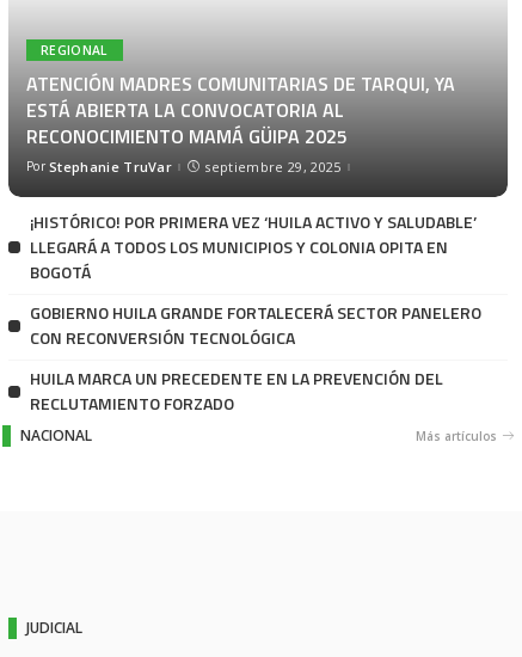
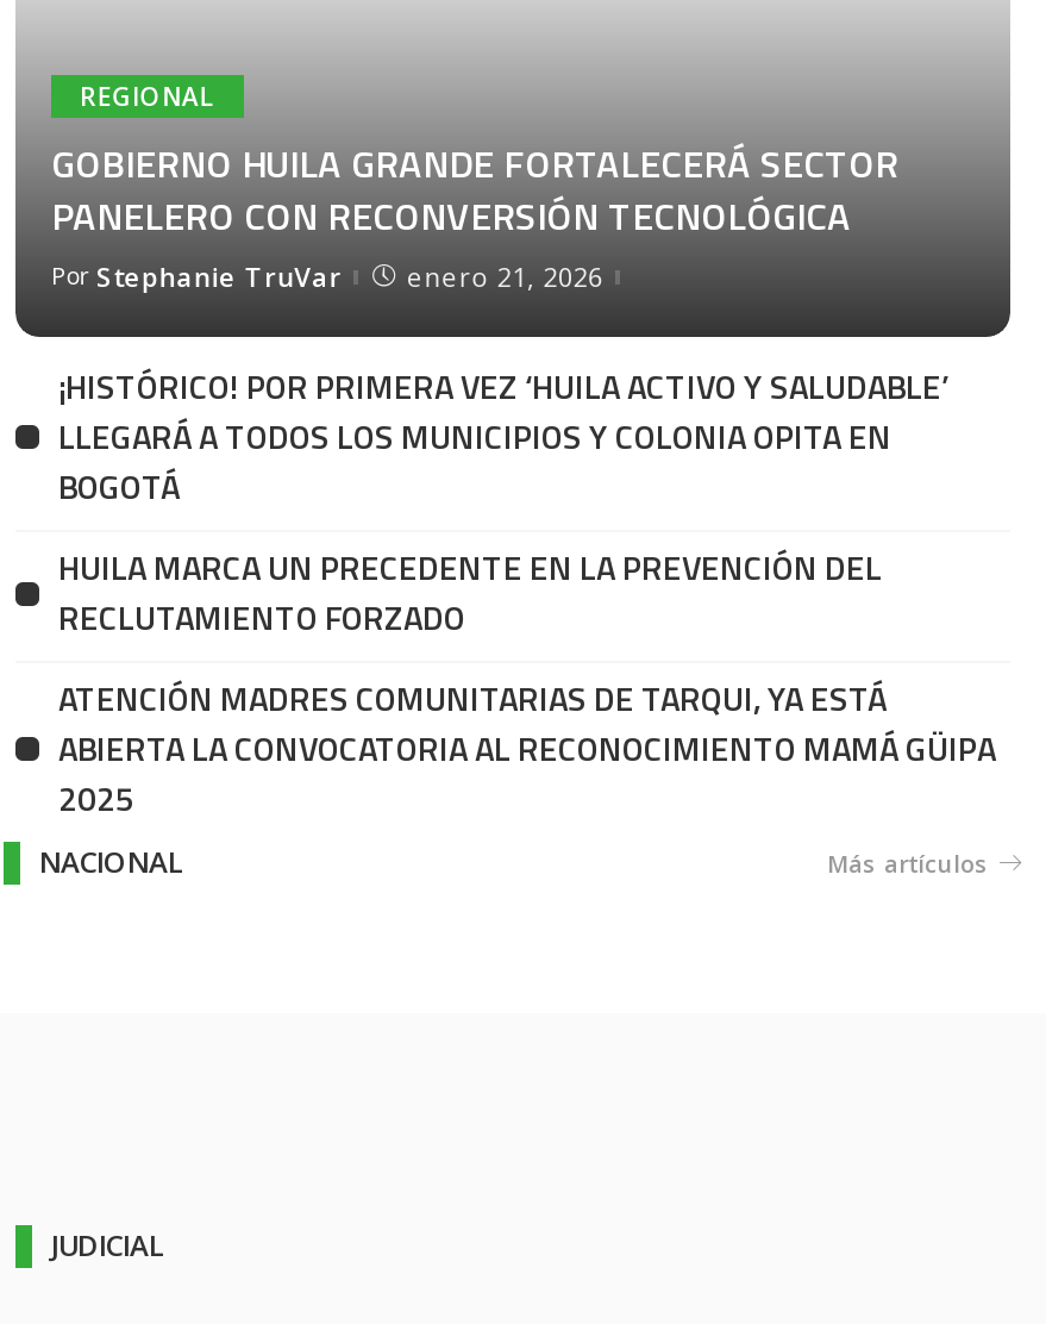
- ATENCIÓN MADRES COMUNITARIAS DE TARQUI, YA
- ESTÁ ABIERTA LA CONVOCATORIA AL
- RECONOCIMIENTO MAMÁ GÜIPA 2025
+ GOBIERNO HUILA GRANDE FORTALECERÁ SECTOR
+ PANELERO CON RECONVERSIÓN TECNOLÓGICA

- Por Stephanie TruVar septiembre 29, 2025
+ Por Stephanie TruVar enero 21, 2026

moved up: Por Stephanie TruVar | ¡HISTÓRICO! POR PRIMERA VEZ ‘HUILA ACTIVO Y SALUDABLE’ | LLEGARÁ A TODOS LOS MUNICIPIOS Y COLONIA OPITA EN | BOGOTÁ

- GOBIERNO HUILA GRANDE FORTALECERÁ SECTOR PANELERO
- CON RECONVERSIÓN TECNOLÓGICA

moved up: HUILA MARCA UN PRECEDENTE EN LA PREVENCIÓN DEL | RECLUTAMIENTO FORZADO

+ ATENCIÓN MADRES COMUNITARIAS DE TARQUI, YA ESTÁ
+ ABIERTA LA CONVOCATORIA AL RECONOCIMIENTO MAMÁ GÜIPA
+ 2025
